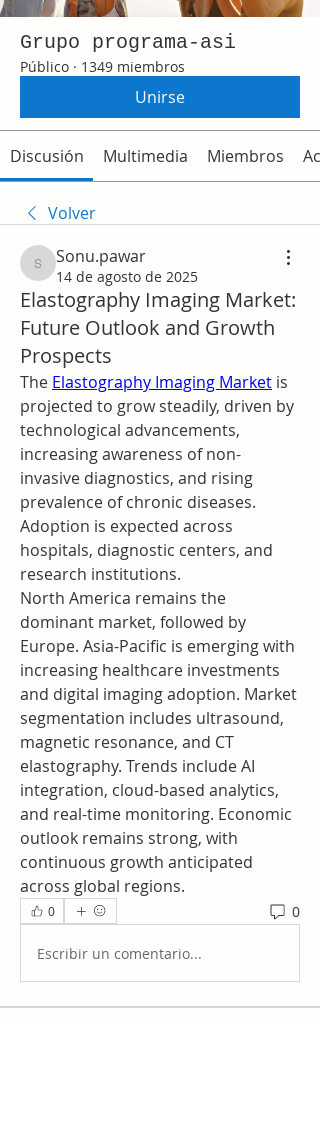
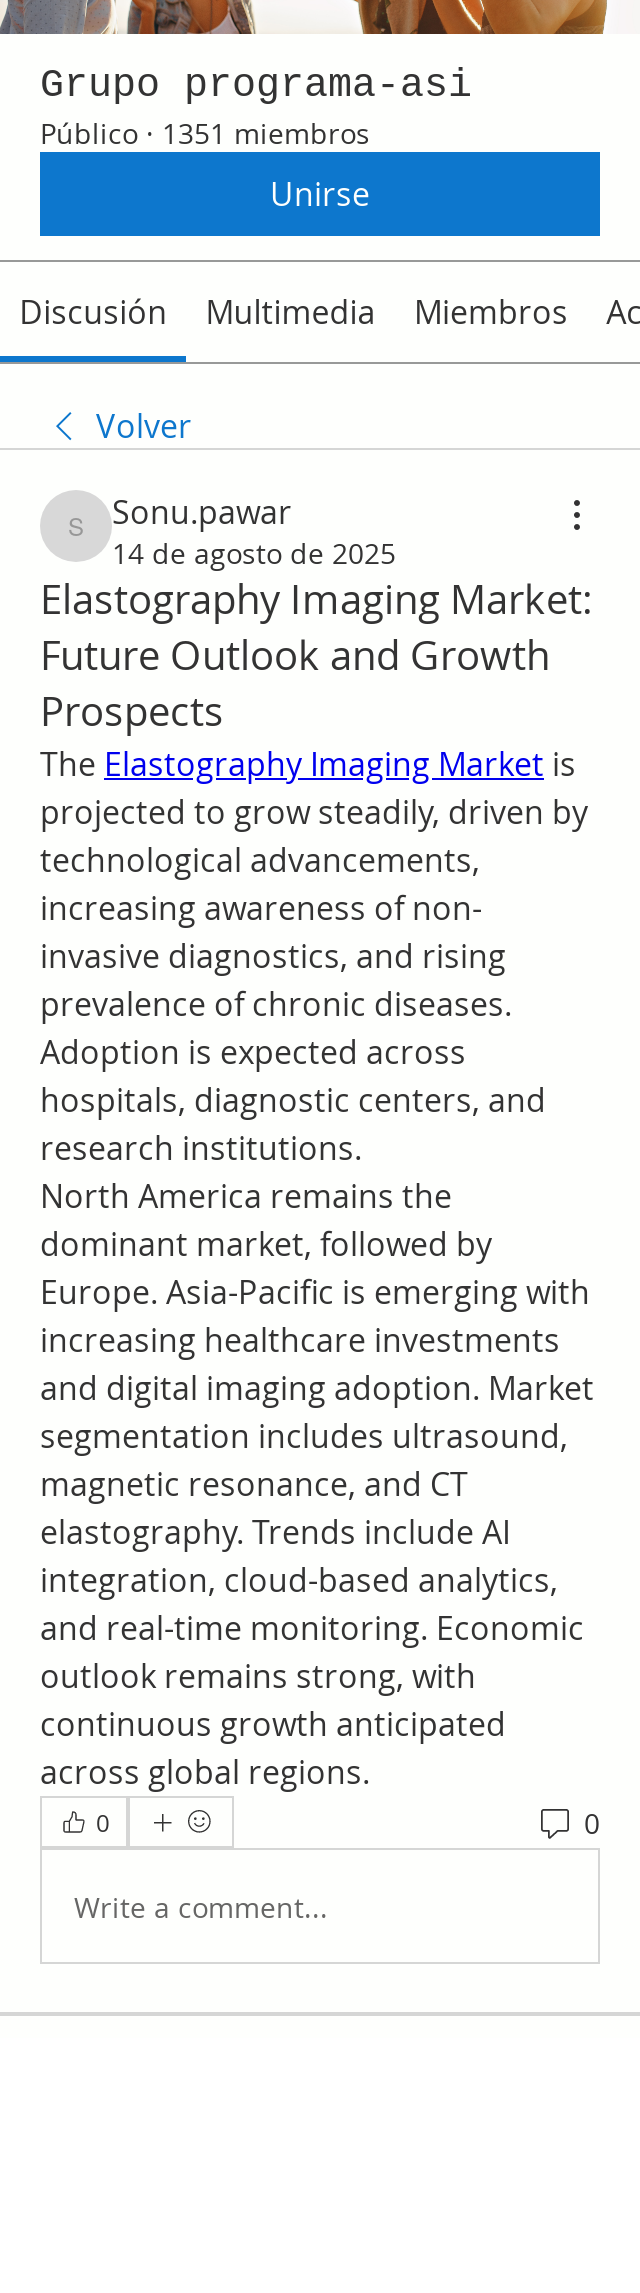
- Público · 1349 miembros
+ Público · 1351 miembros

- Escribir un comentario...
+ Write a comment...
